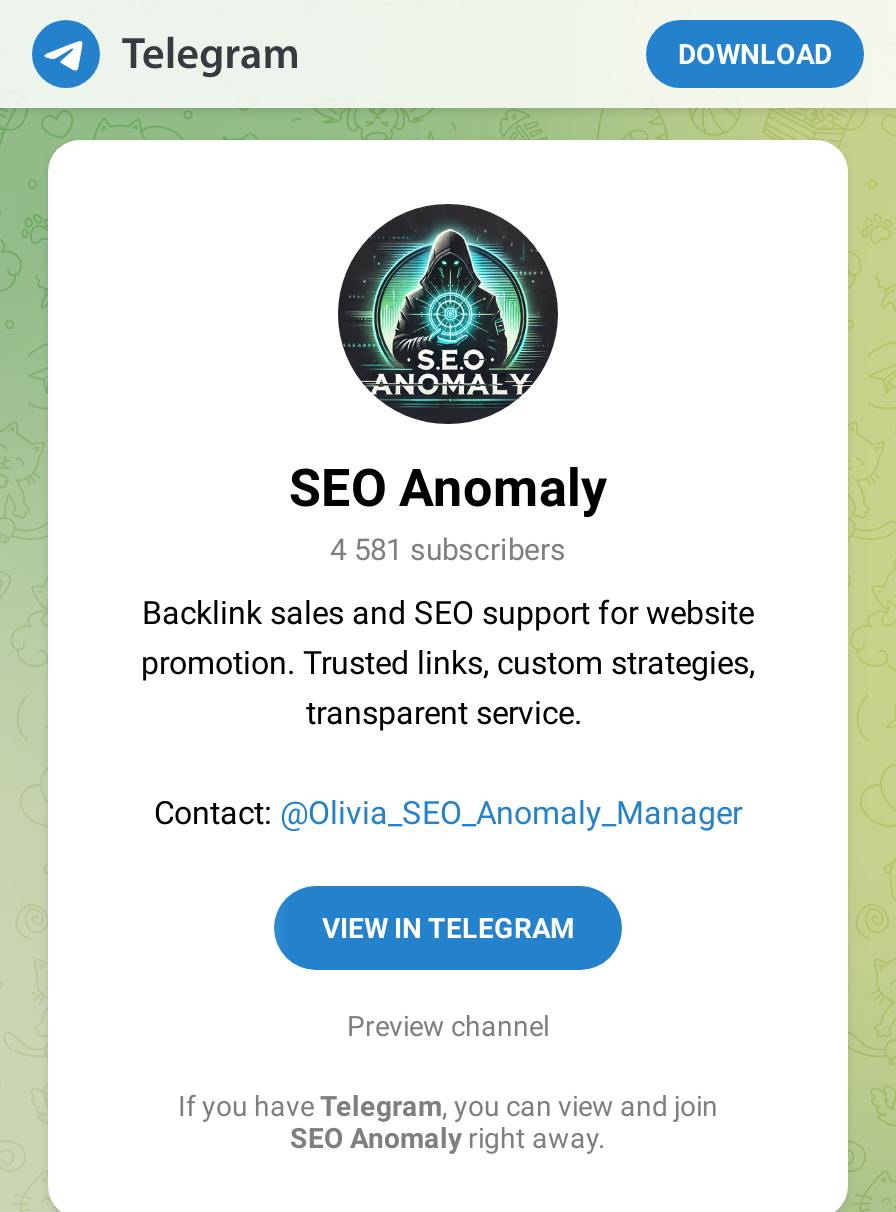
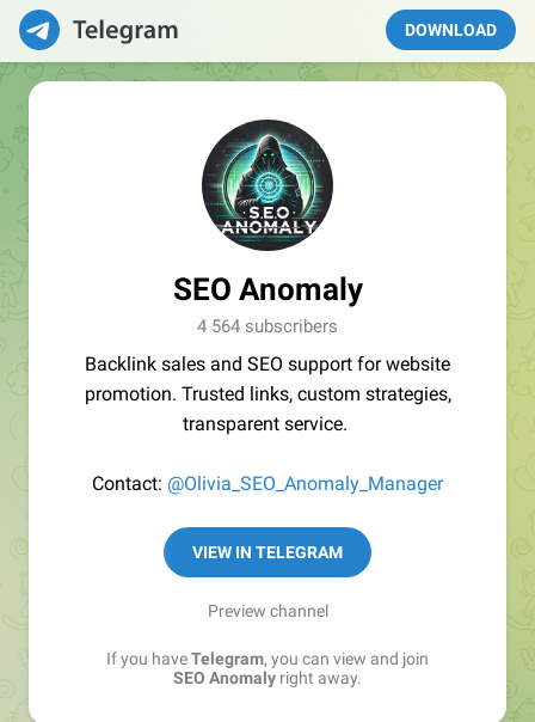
- 4 581 subscribers
+ 4 564 subscribers
